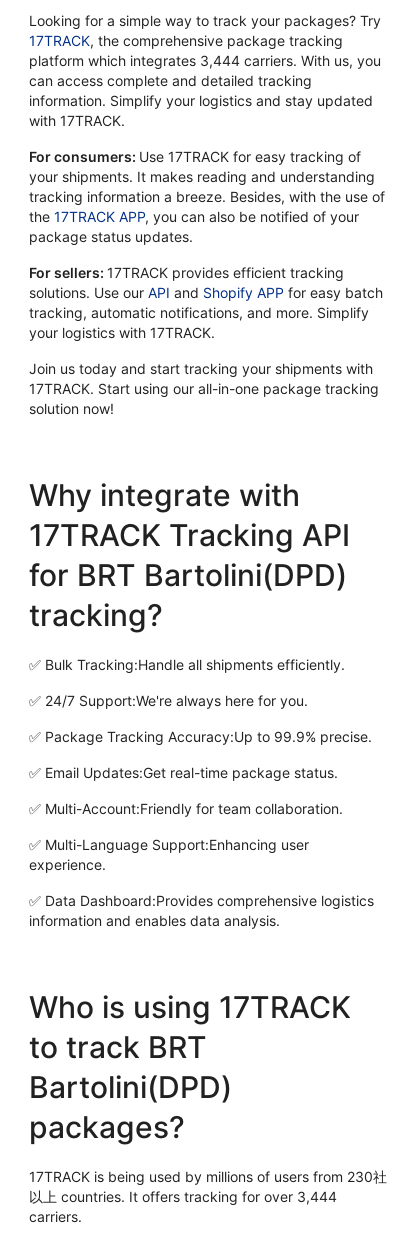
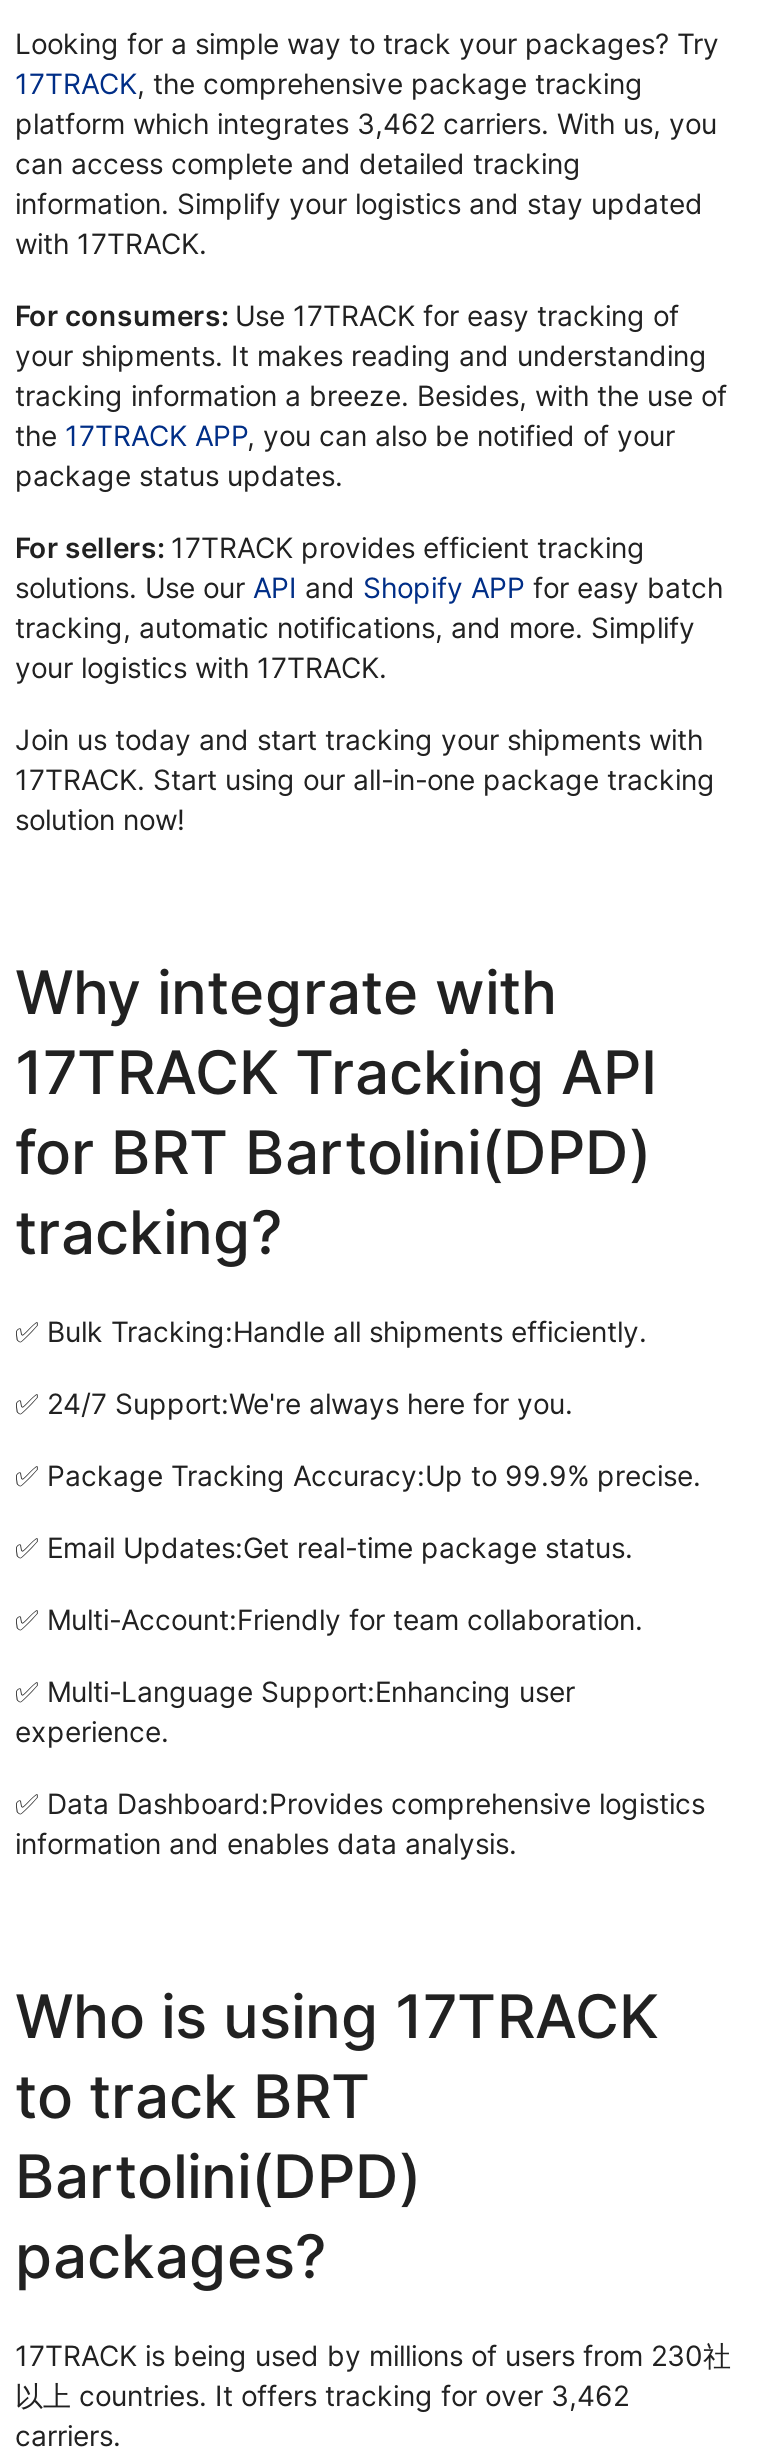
- platform which integrates 3,444 carriers. With us, you
+ platform which integrates 3,462 carriers. With us, you

- 以上 countries. It offers tracking for over 3,444
+ 以上 countries. It offers tracking for over 3,462
